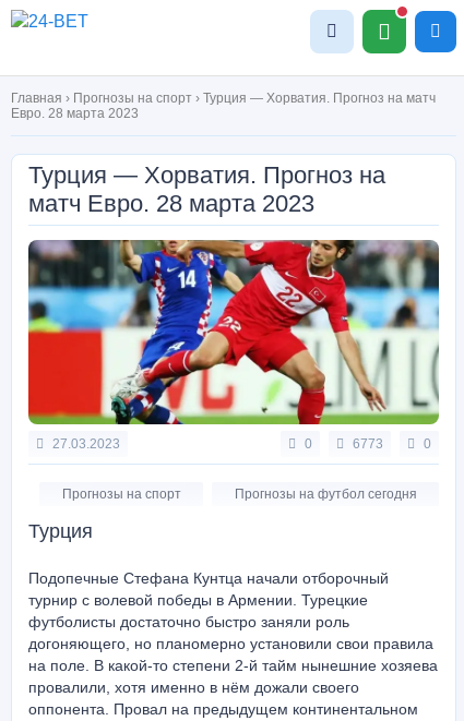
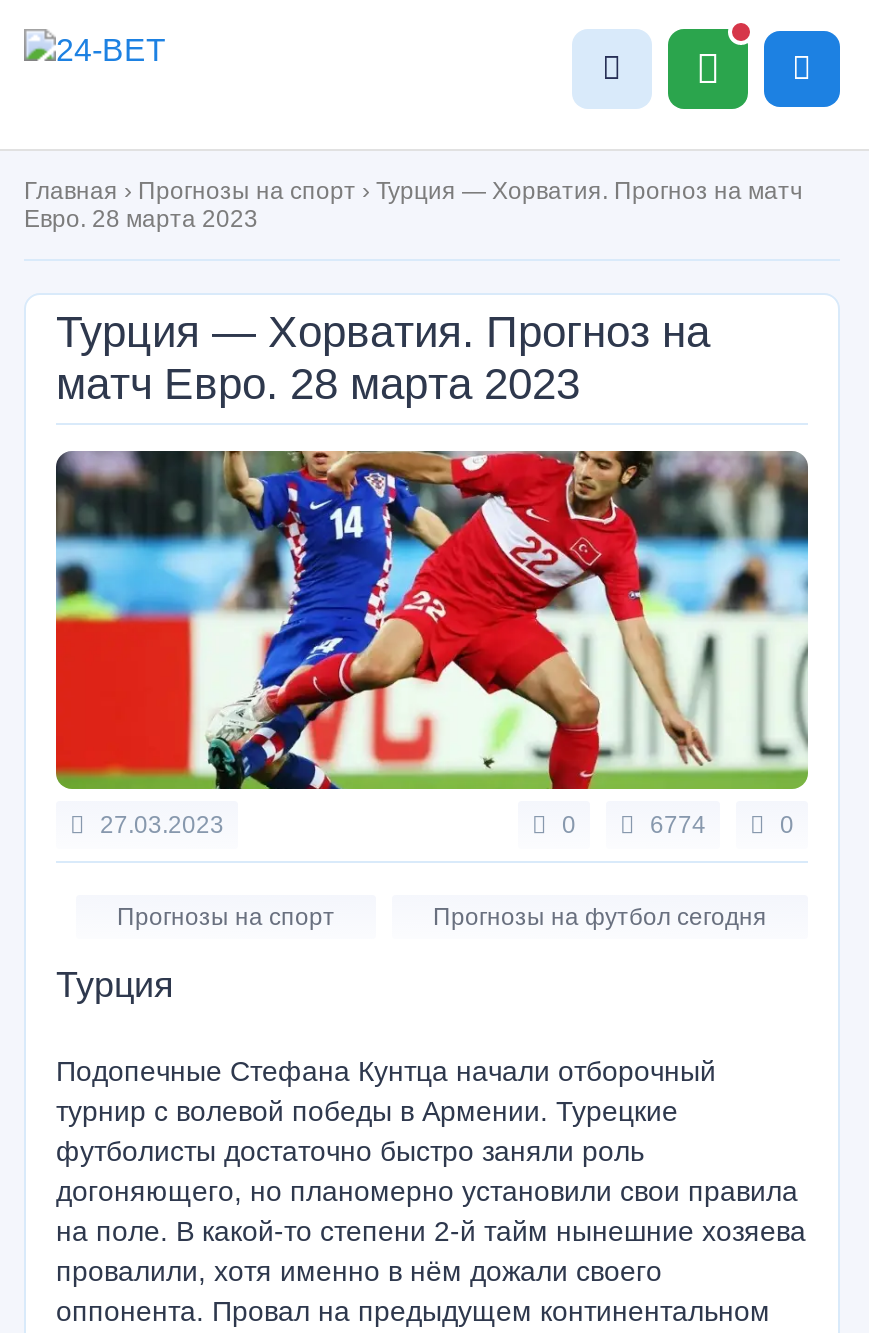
- 6773
+ 6774
